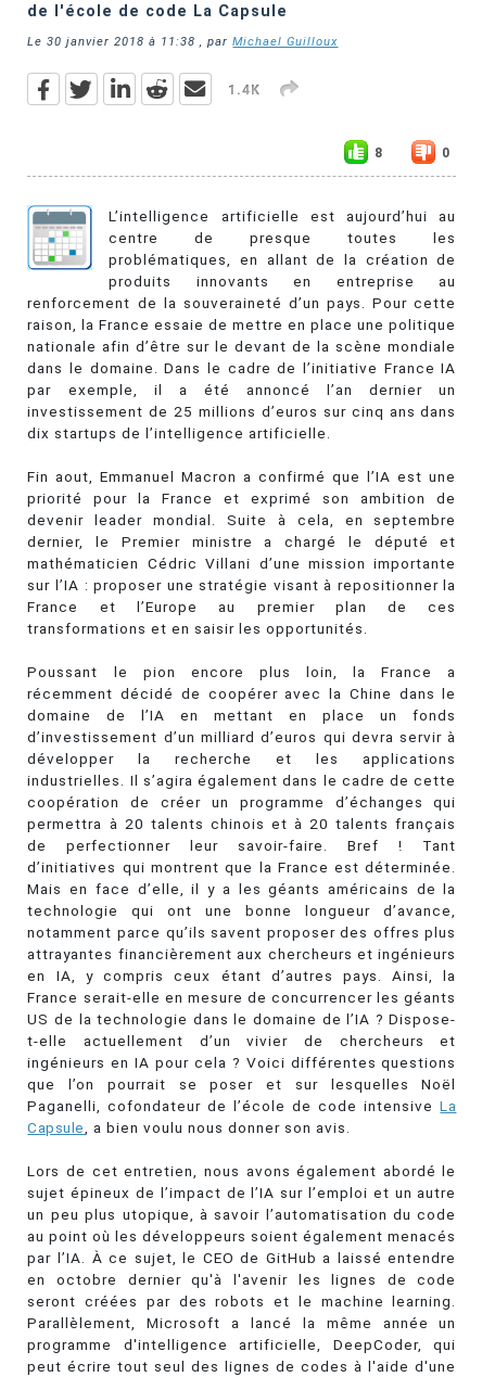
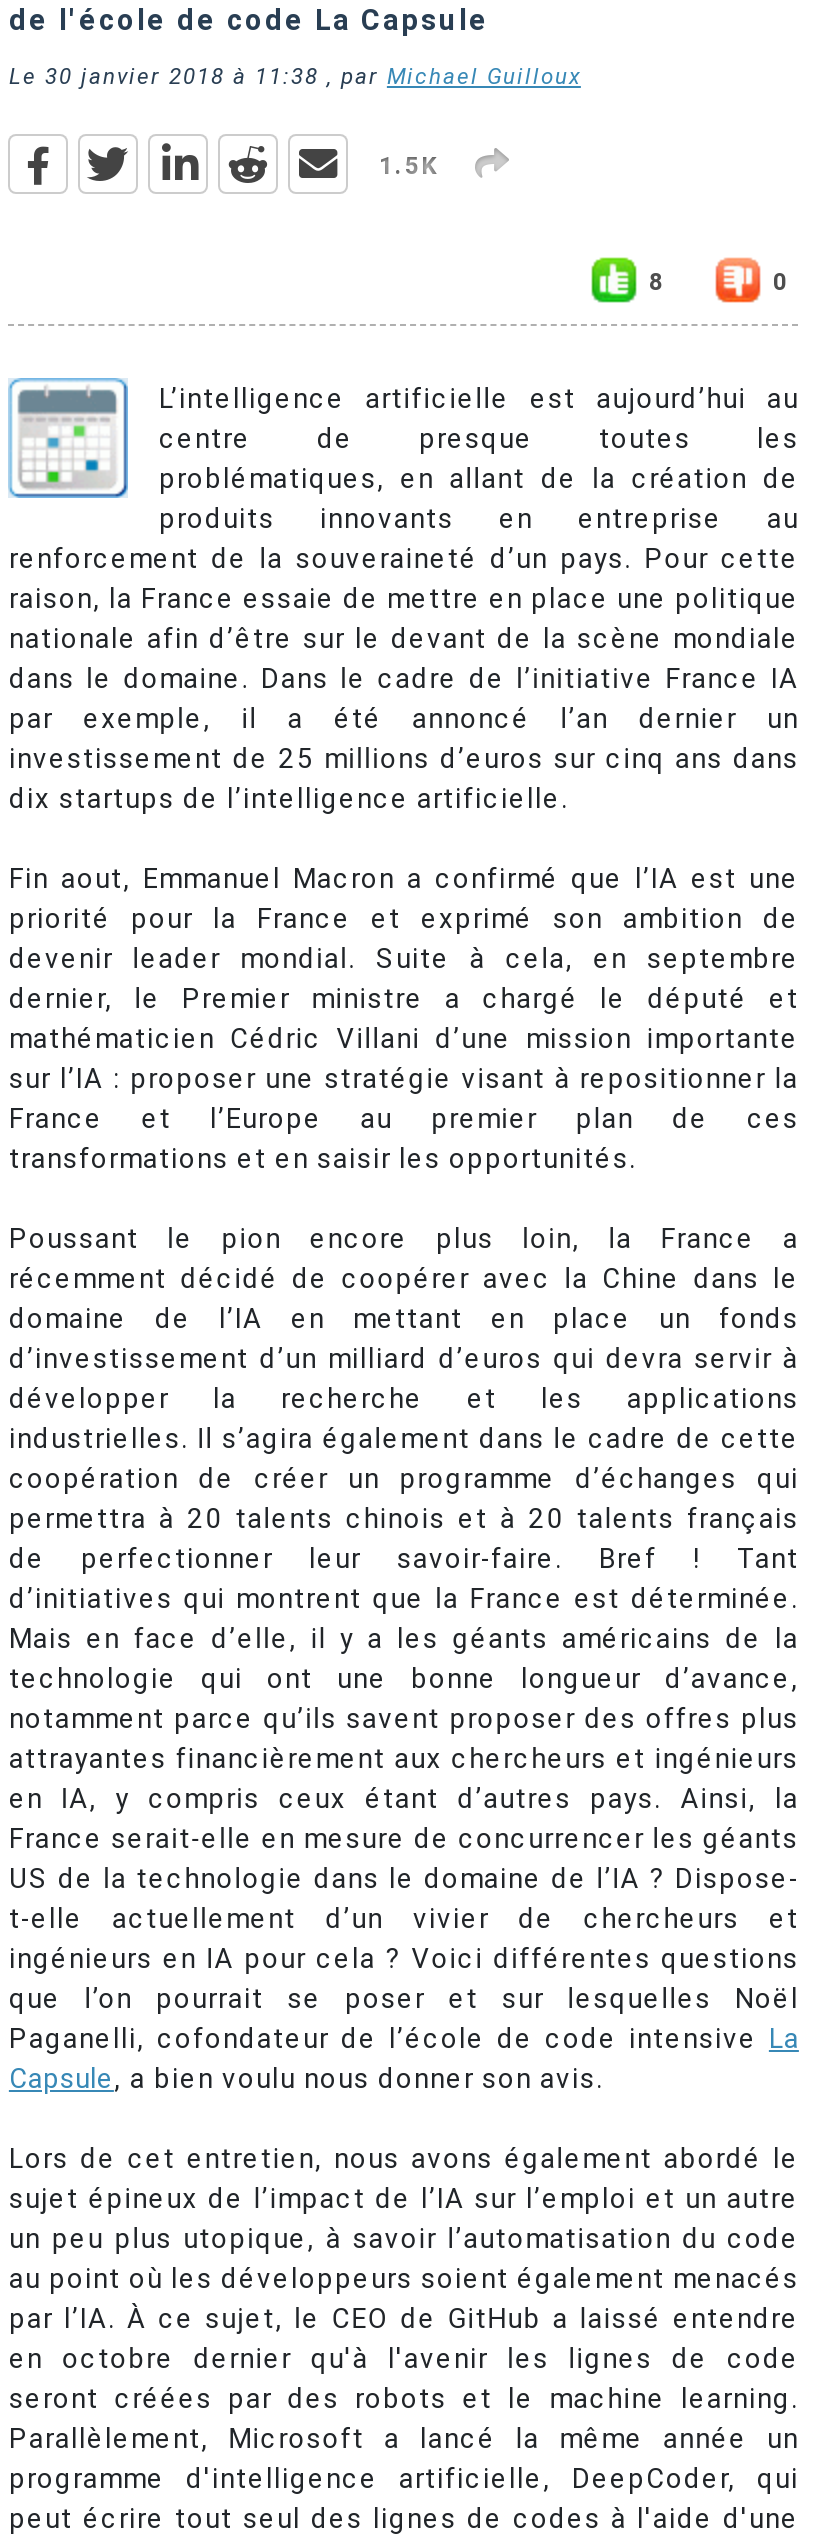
- 1.4K
+ 1.5K
